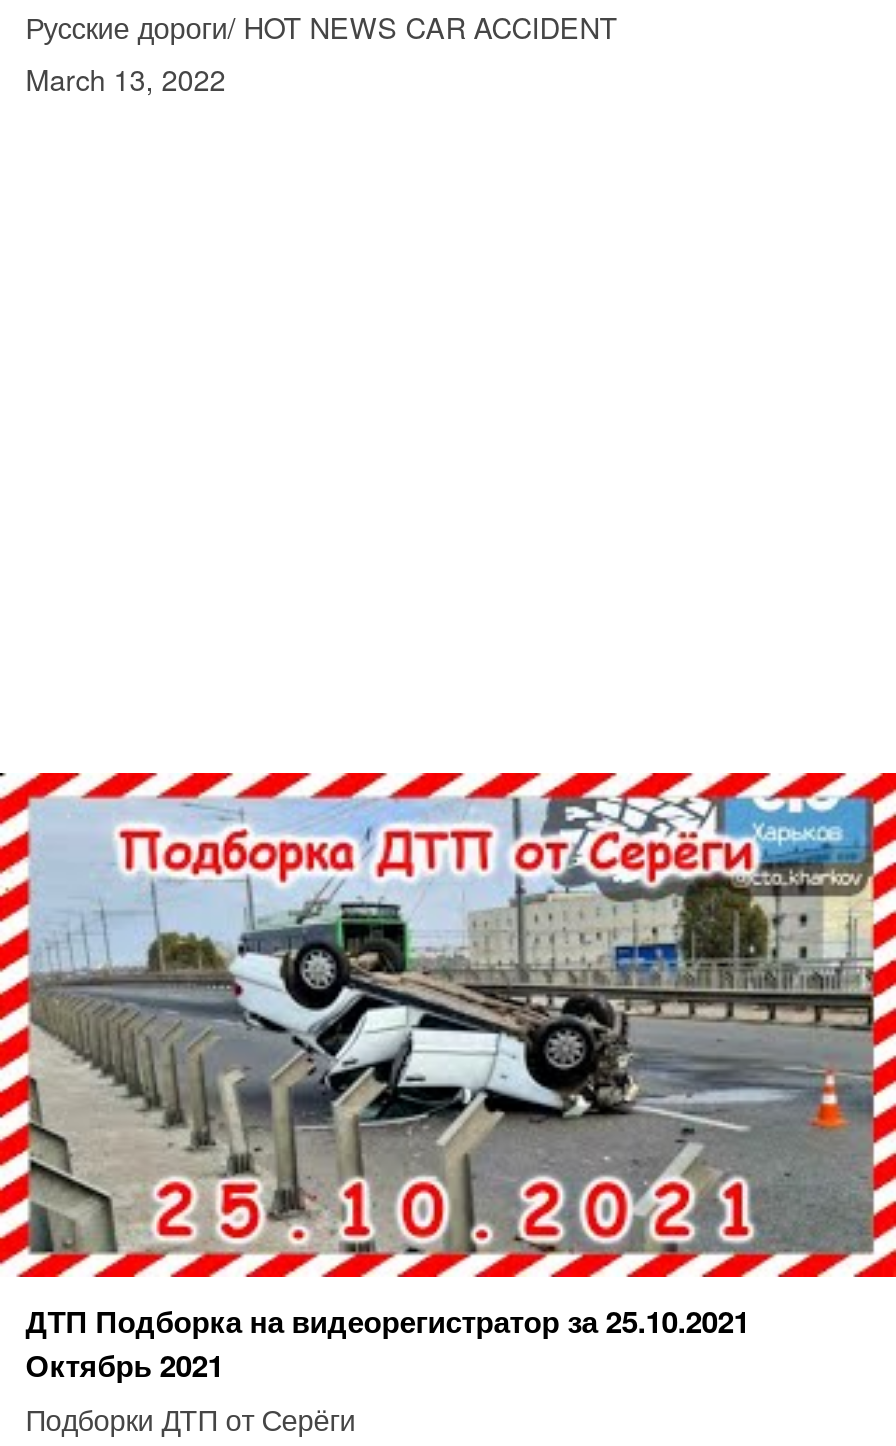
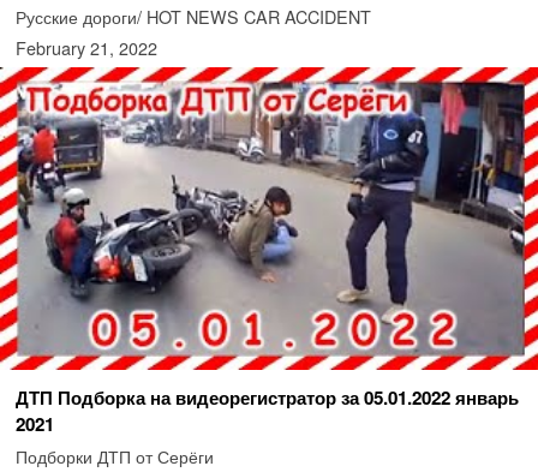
- March 13, 2022
+ February 21, 2022

- [image]
- ДТП Подборка на видеорегистратор за 25.10.2021
- Октябрь 2021
+ [image]
+ ДТП Подборка на видеорегистратор за 05.01.2022 январь
+ 2021
